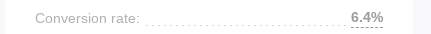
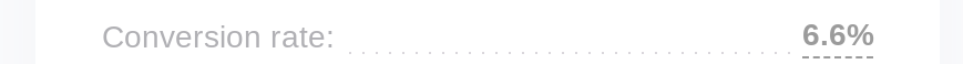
- 6.4%
+ 6.6%
